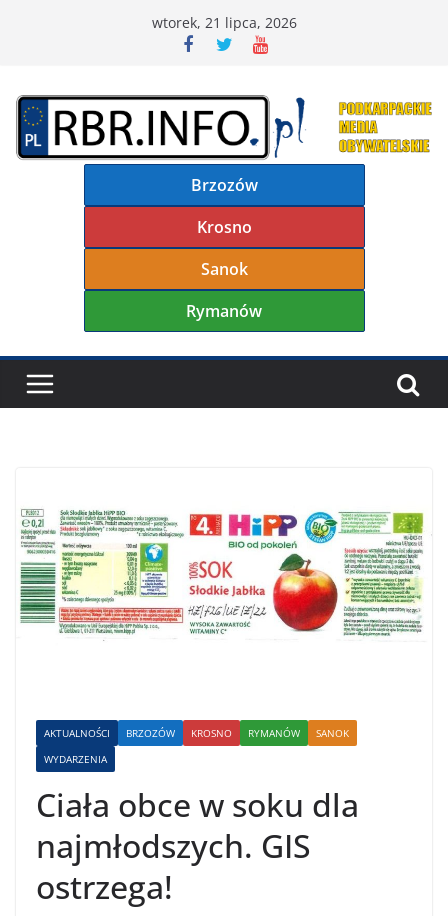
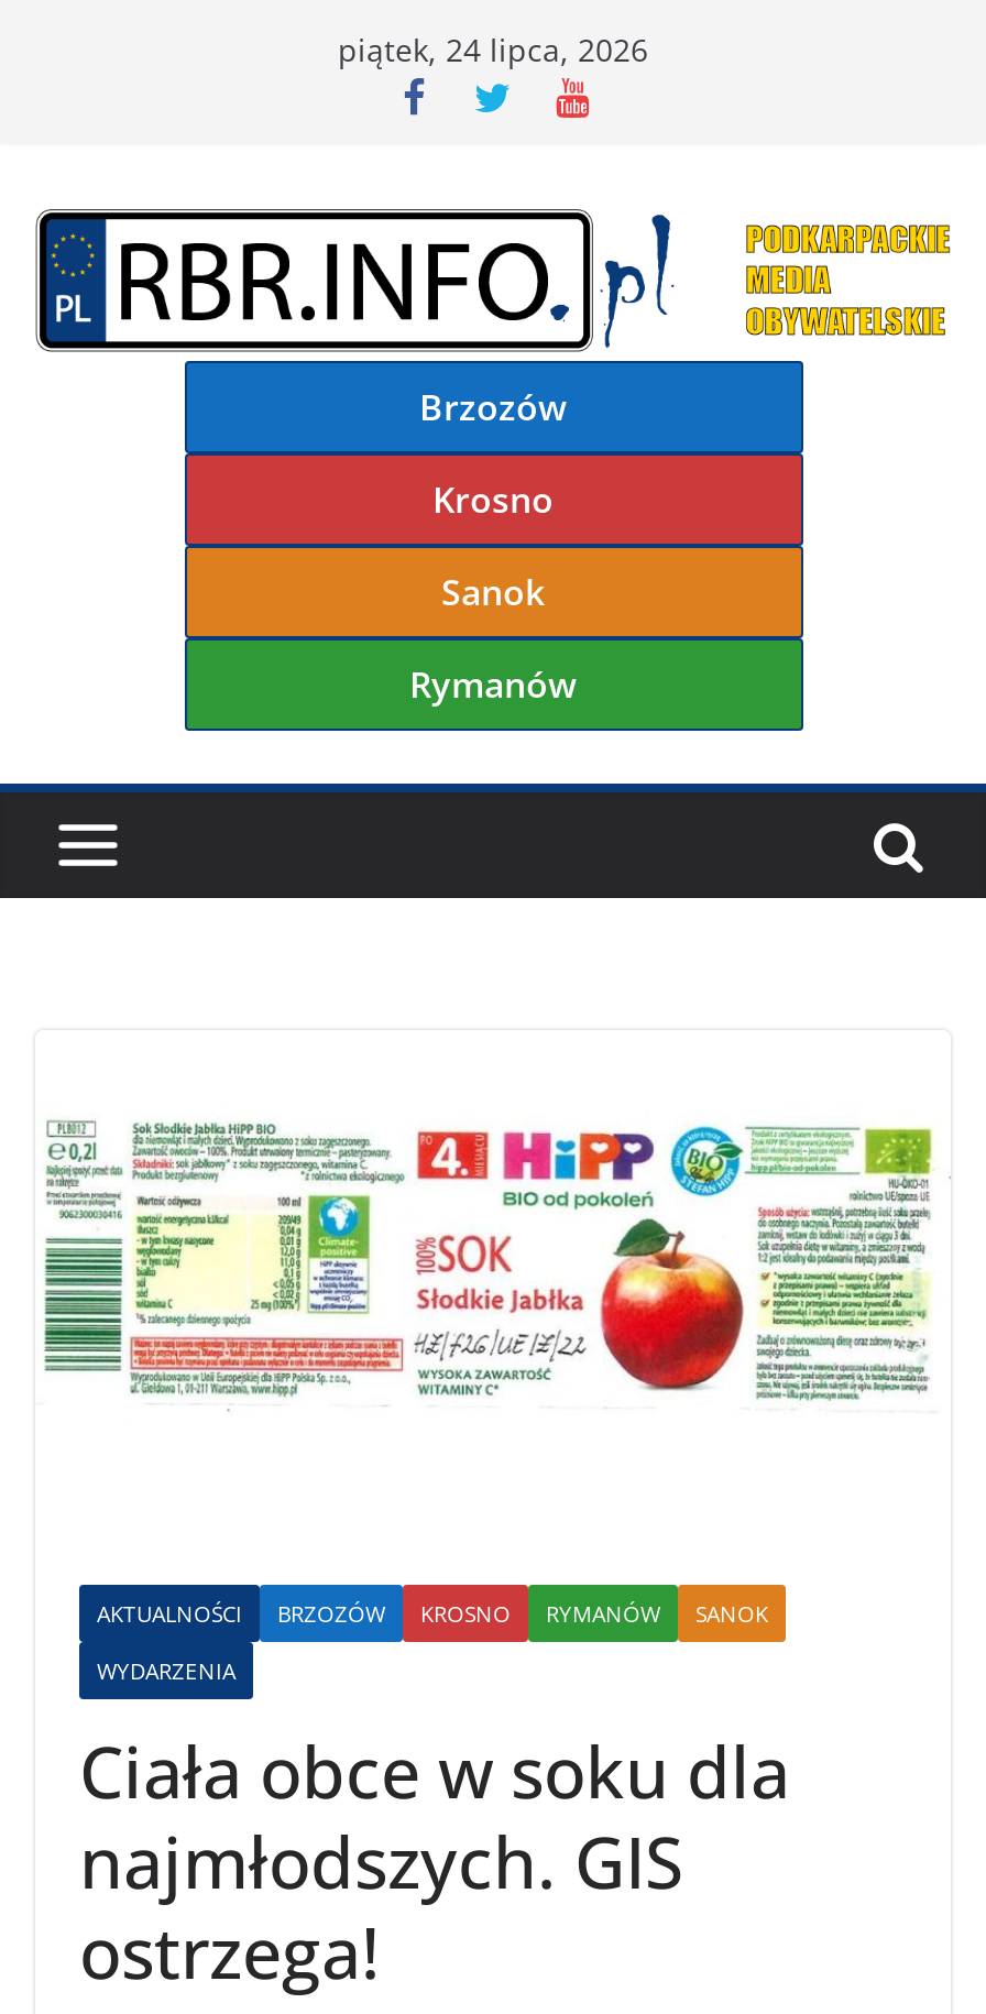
- wtorek, 21 lipca, 2026
+ piątek, 24 lipca, 2026
